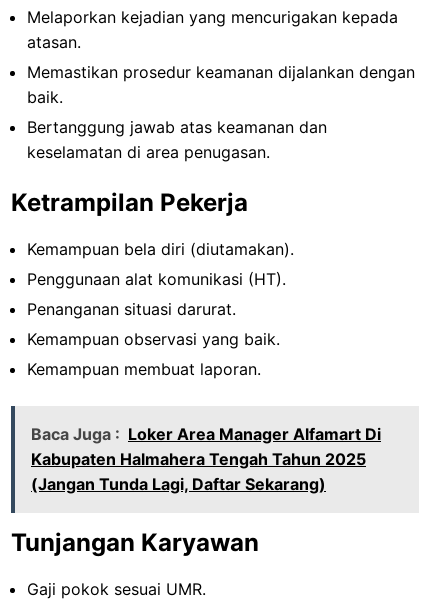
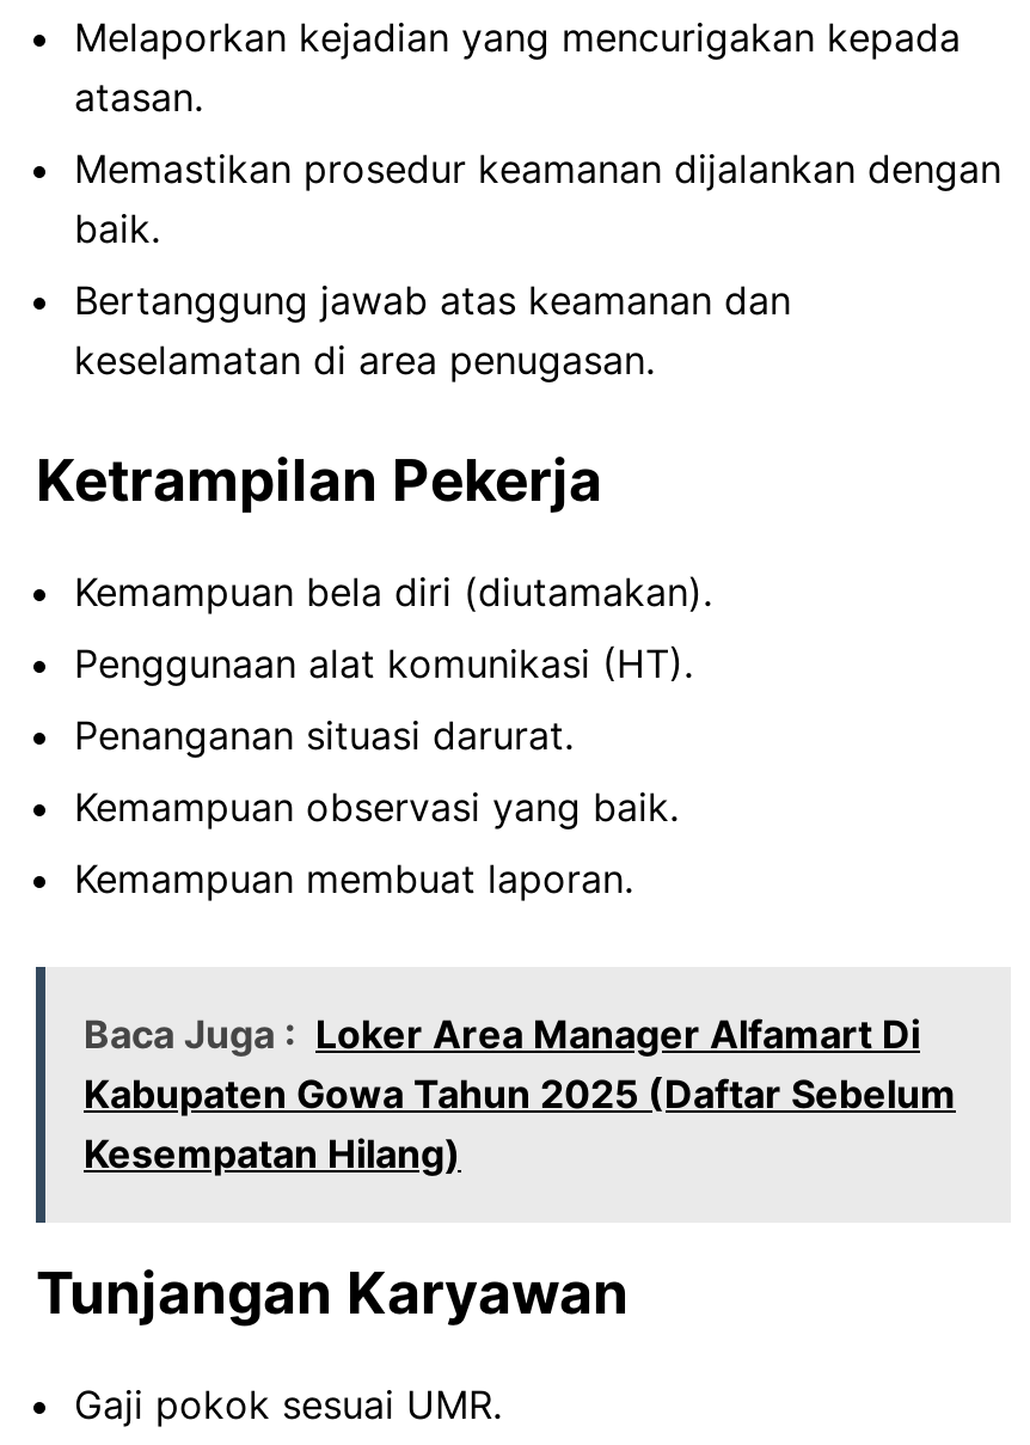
- Kabupaten Halmahera Tengah Tahun 2025
- (Jangan Tunda Lagi, Daftar Sekarang)
+ Kabupaten Gowa Tahun 2025 (Daftar Sebelum
+ Kesempatan Hilang)
